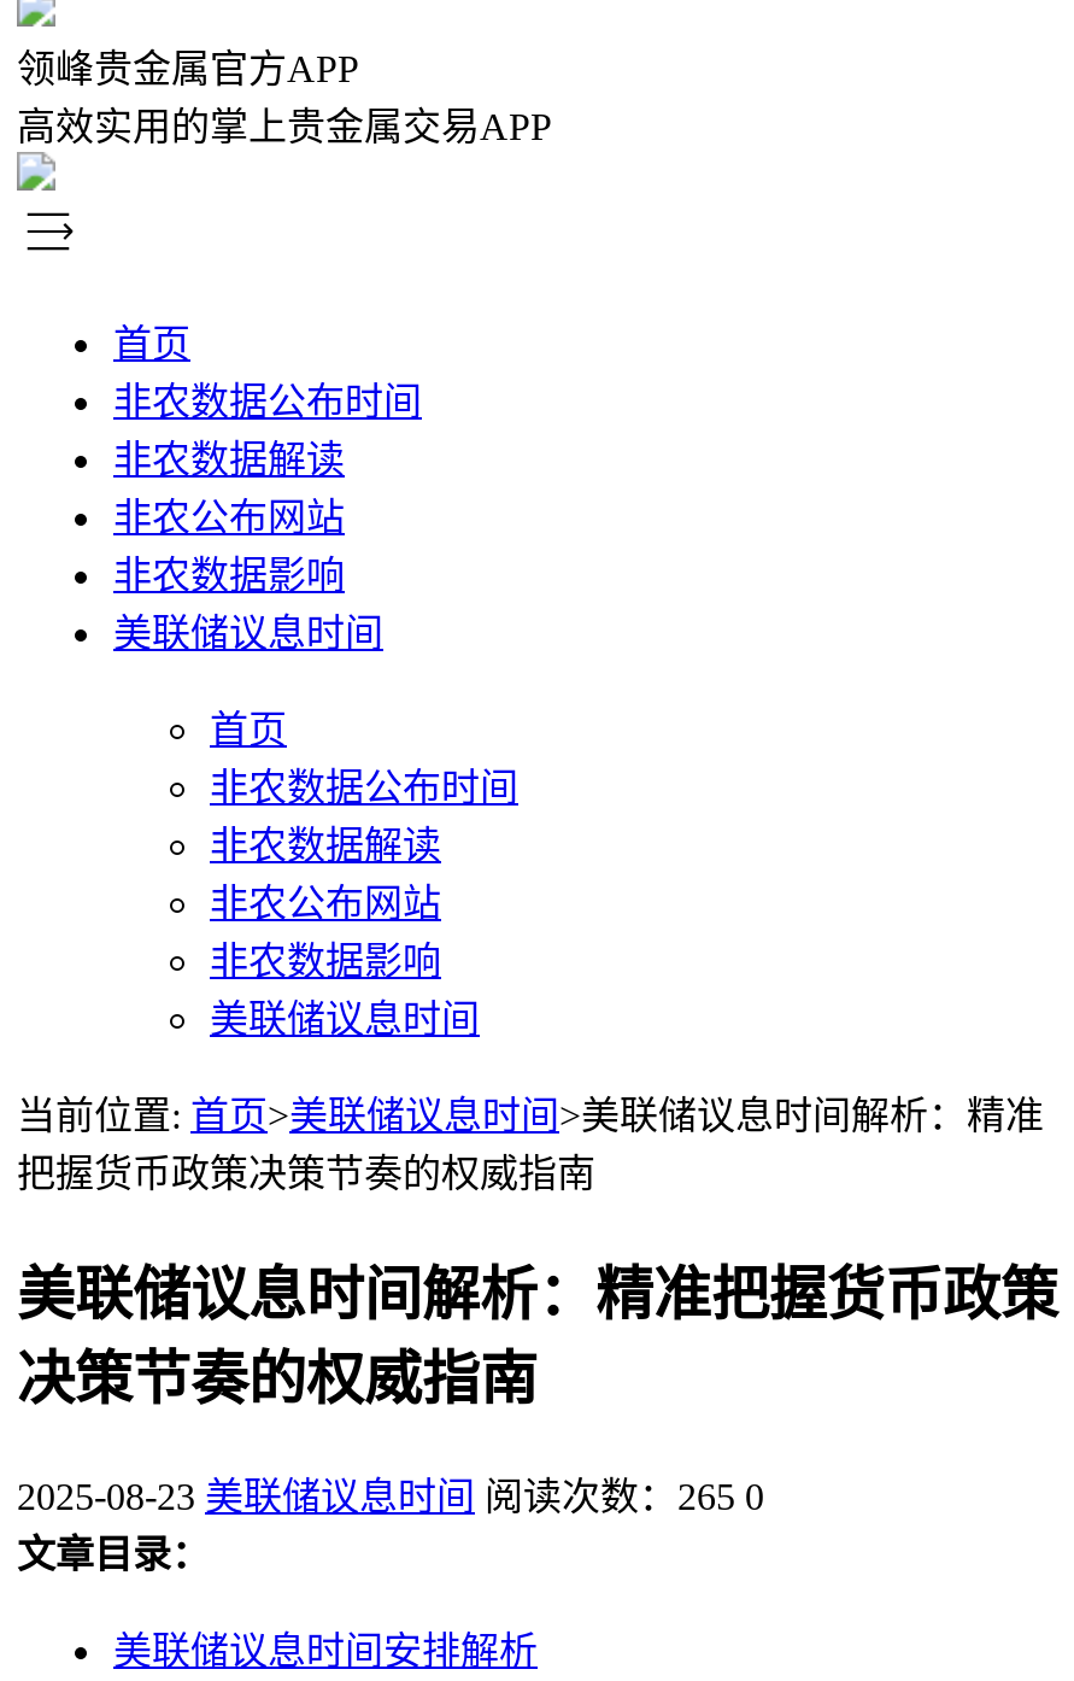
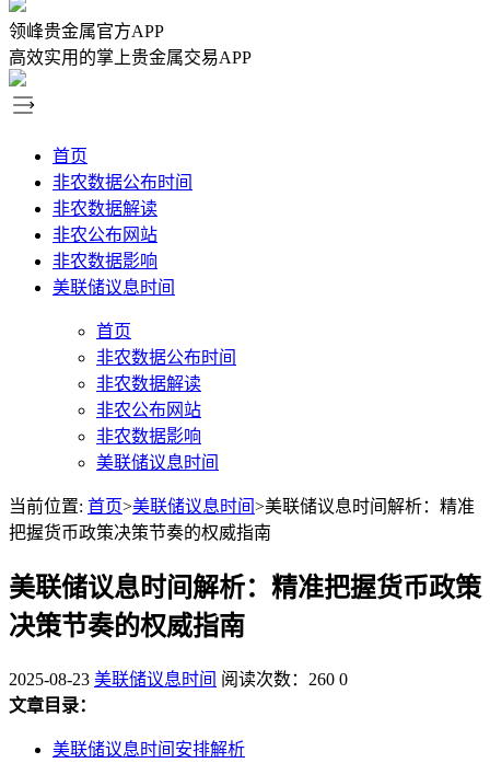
- 2025-08-23 美联储议息时间 阅读次数：265 0
+ 2025-08-23 美联储议息时间 阅读次数：260 0
